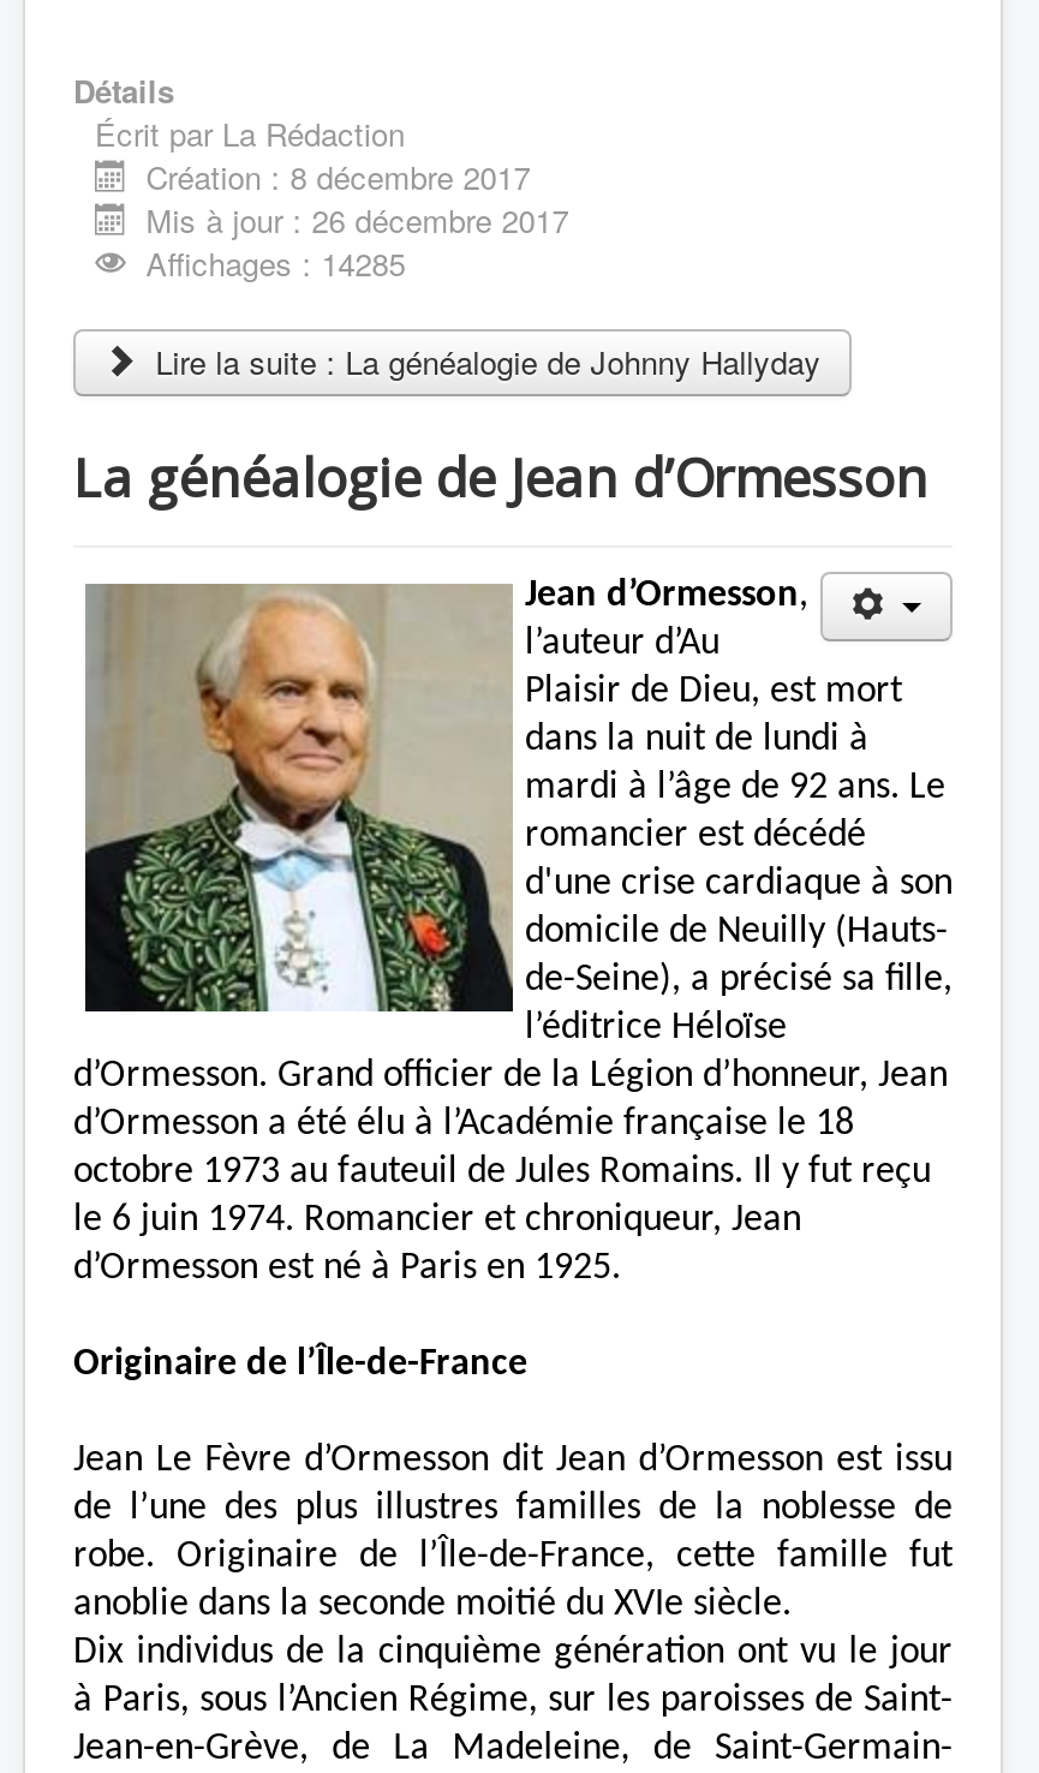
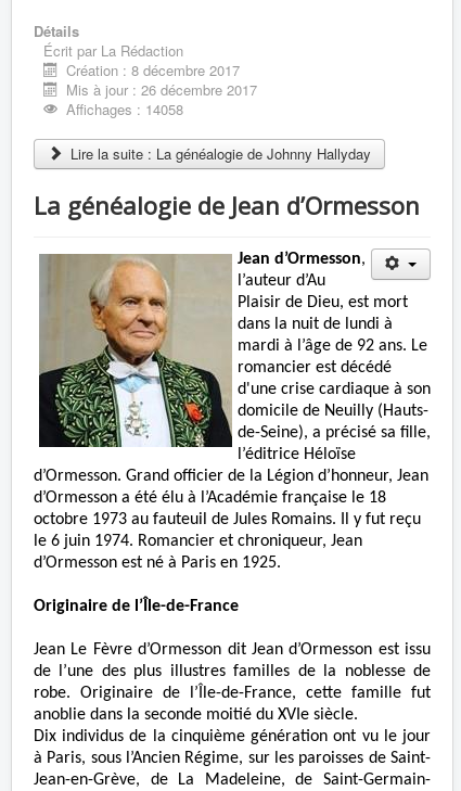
- Affichages : 14285
+ Affichages : 14058
